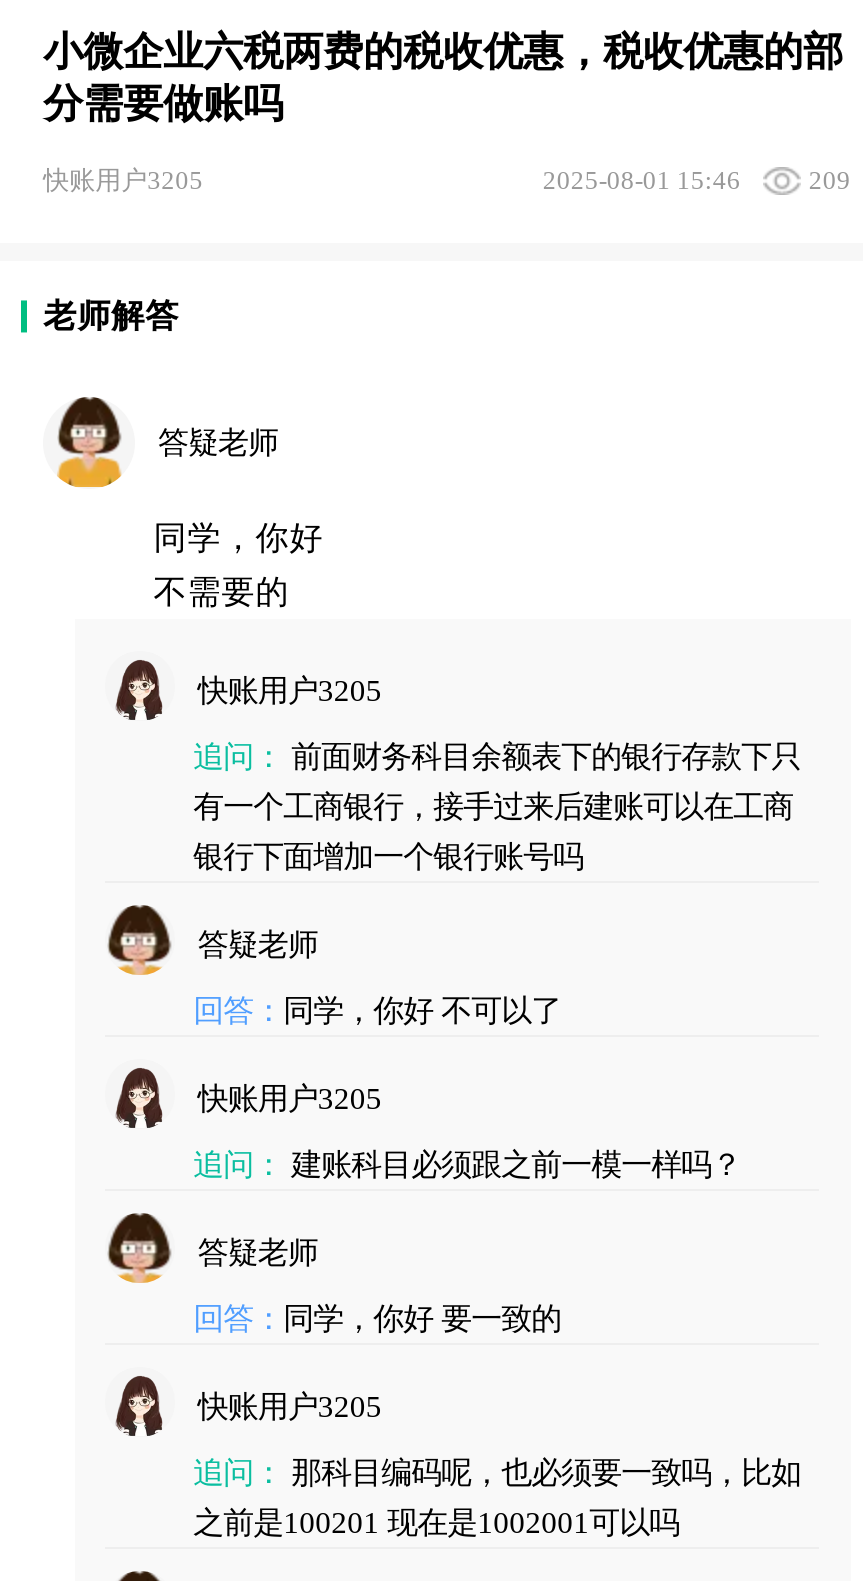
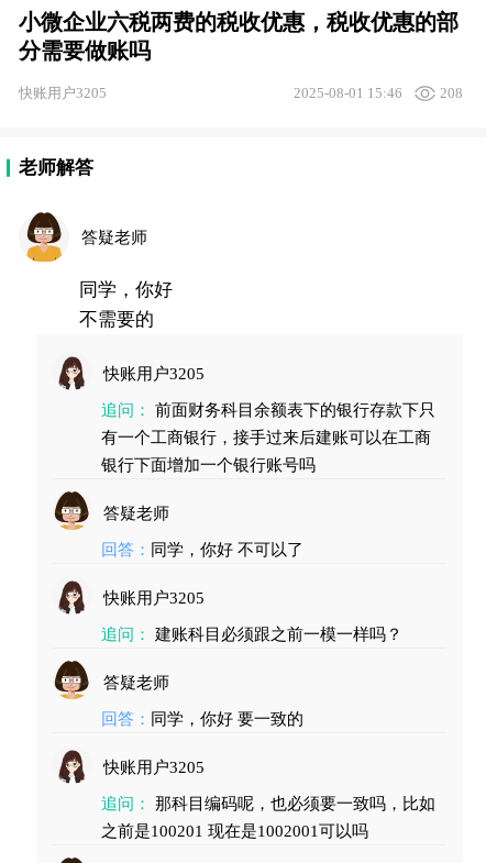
- 209
+ 208
